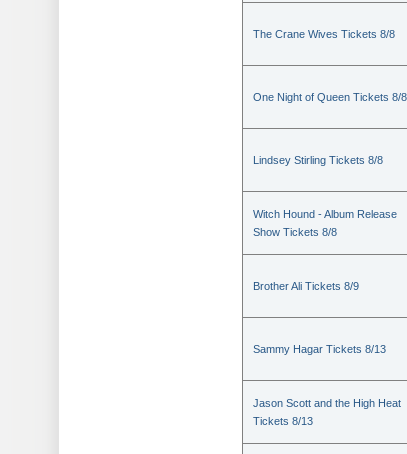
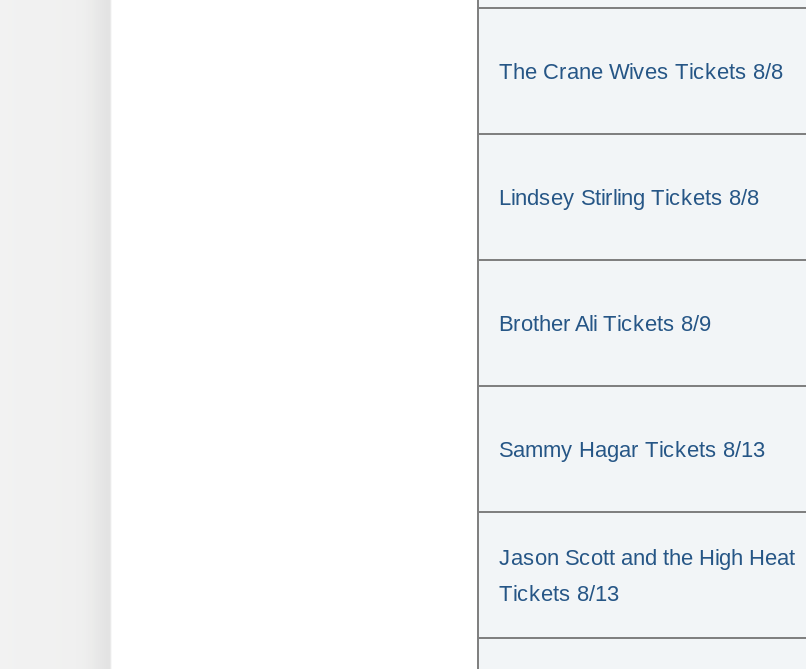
- One Night of Queen Tickets 8/8

- Witch Hound - Album Release
- Show Tickets 8/8
